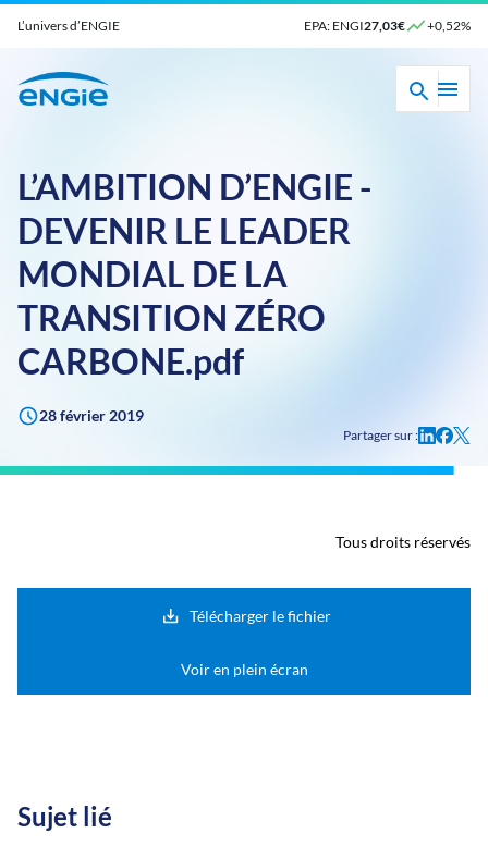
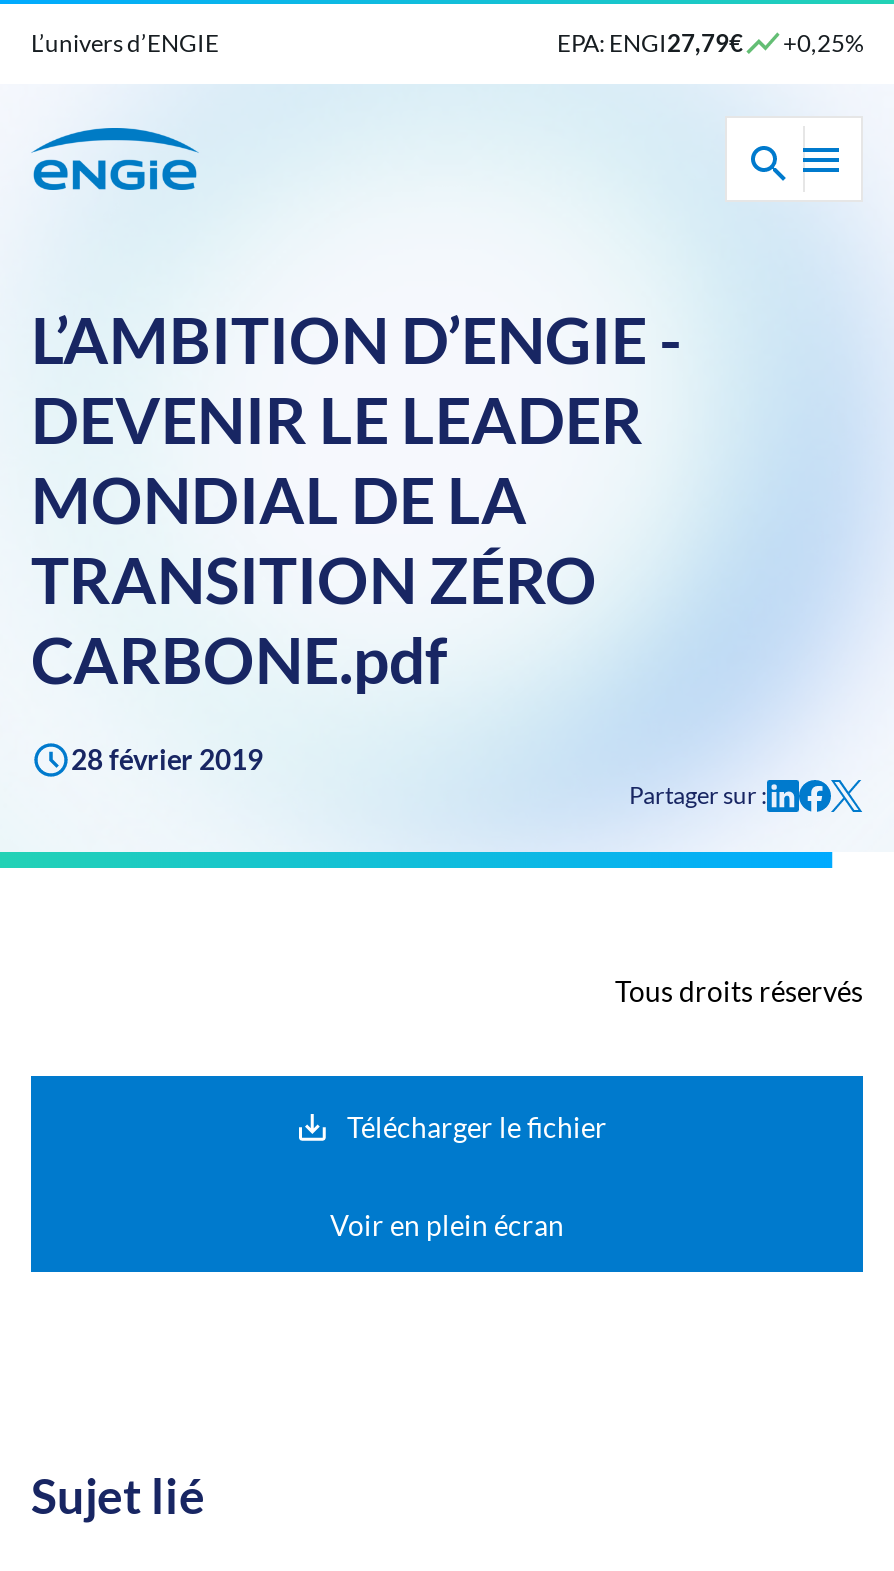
- EPA: ENGI27,03€
+ EPA: ENGI27,79€

- +0,52%
+ +0,25%
